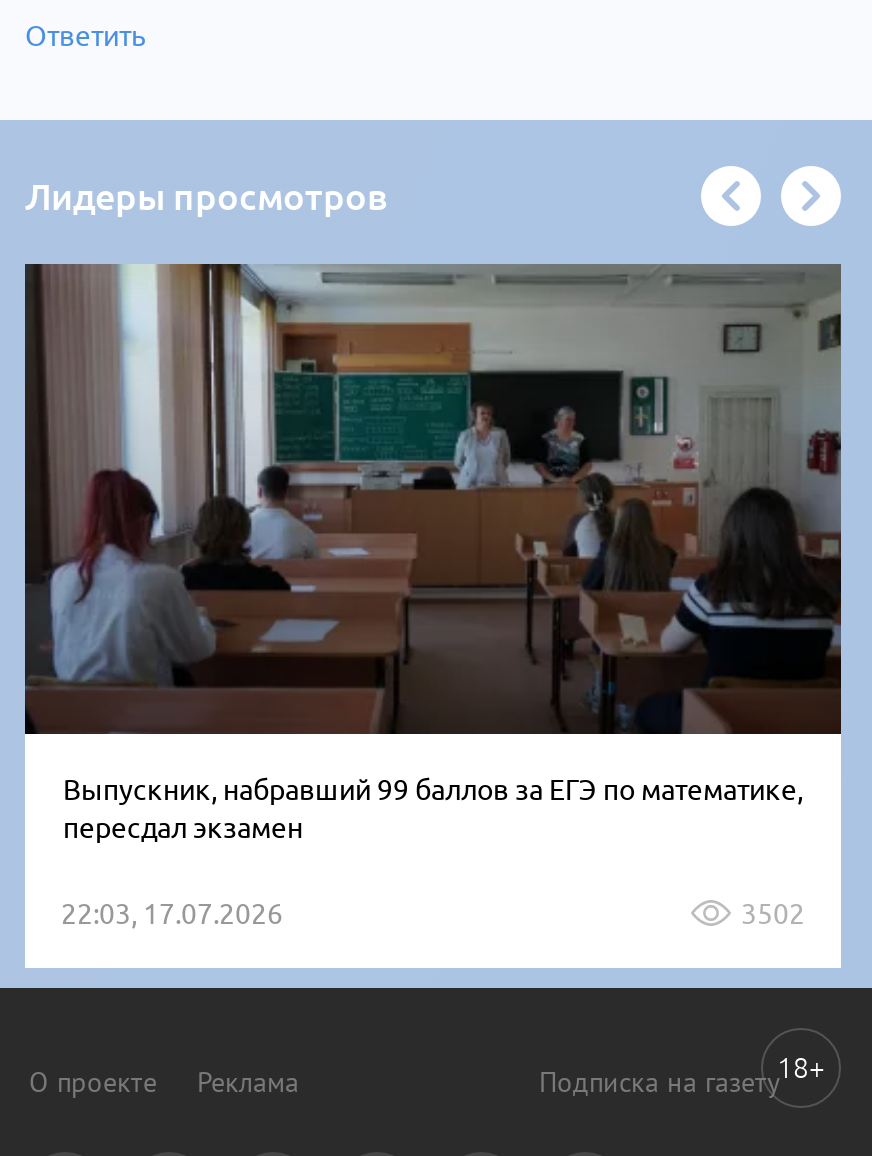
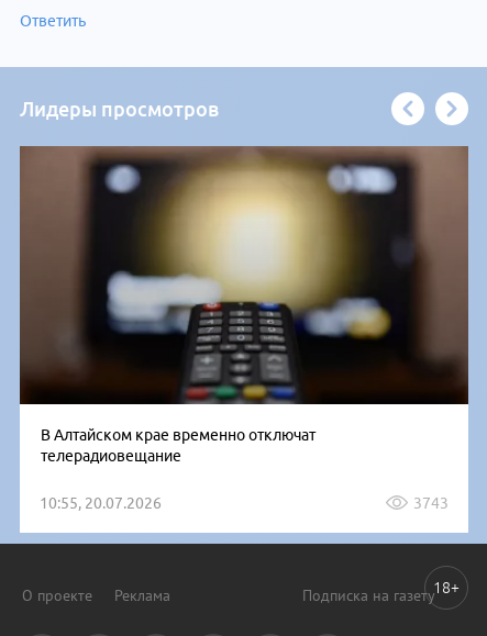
- [image]
- Выпускник, набравший 99 баллов за ЕГЭ по математике,
- пересдал экзамен
+ [image]
+ В Алтайском крае временно отключат
+ телерадиовещание

- 22:03, 17.07.2026
- 3502
+ 10:55, 20.07.2026
+ 3743
